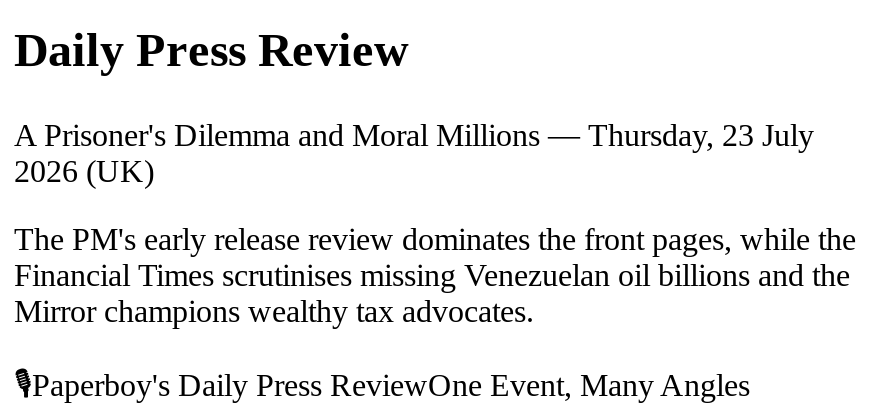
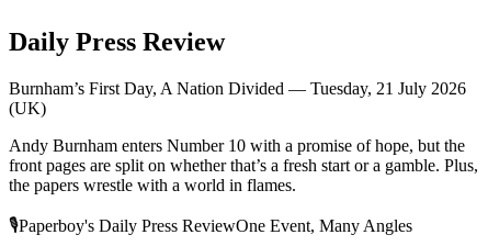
- A Prisoner's Dilemma and Moral Millions — Thursday, 23 July
- 2026 (UK)
+ Burnham’s First Day, A Nation Divided — Tuesday, 21 July 2026
+ (UK)

- The PM's early release review dominates the front pages, while the
- Financial Times scrutinises missing Venezuelan oil billions and the
- Mirror champions wealthy tax advocates.
+ Andy Burnham enters Number 10 with a promise of hope, but the
+ front pages are split on whether that’s a fresh start or a gamble. Plus,
+ the papers wrestle with a world in flames.
